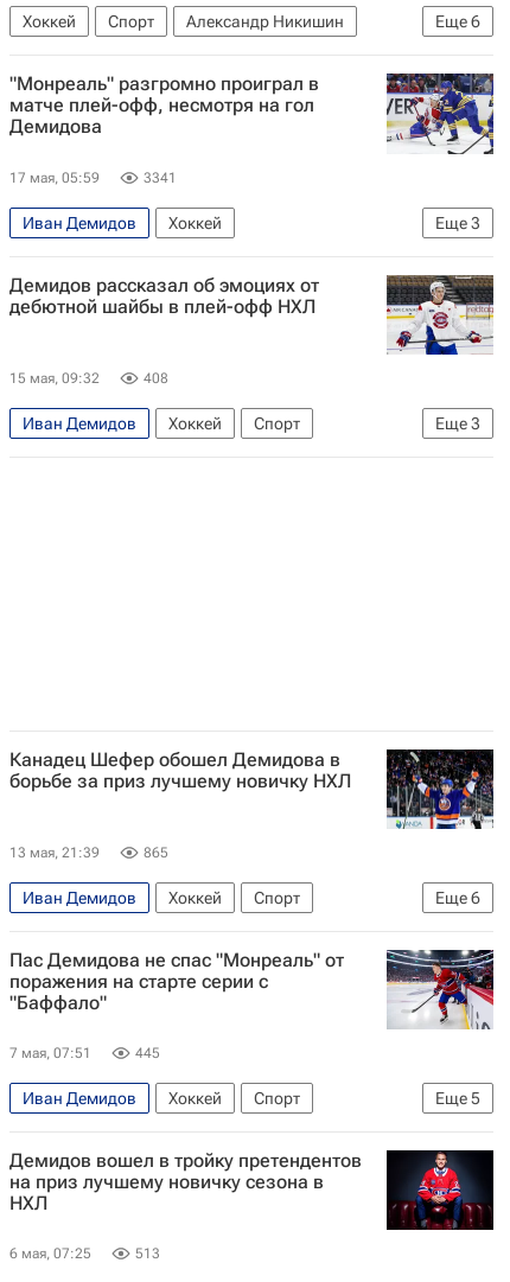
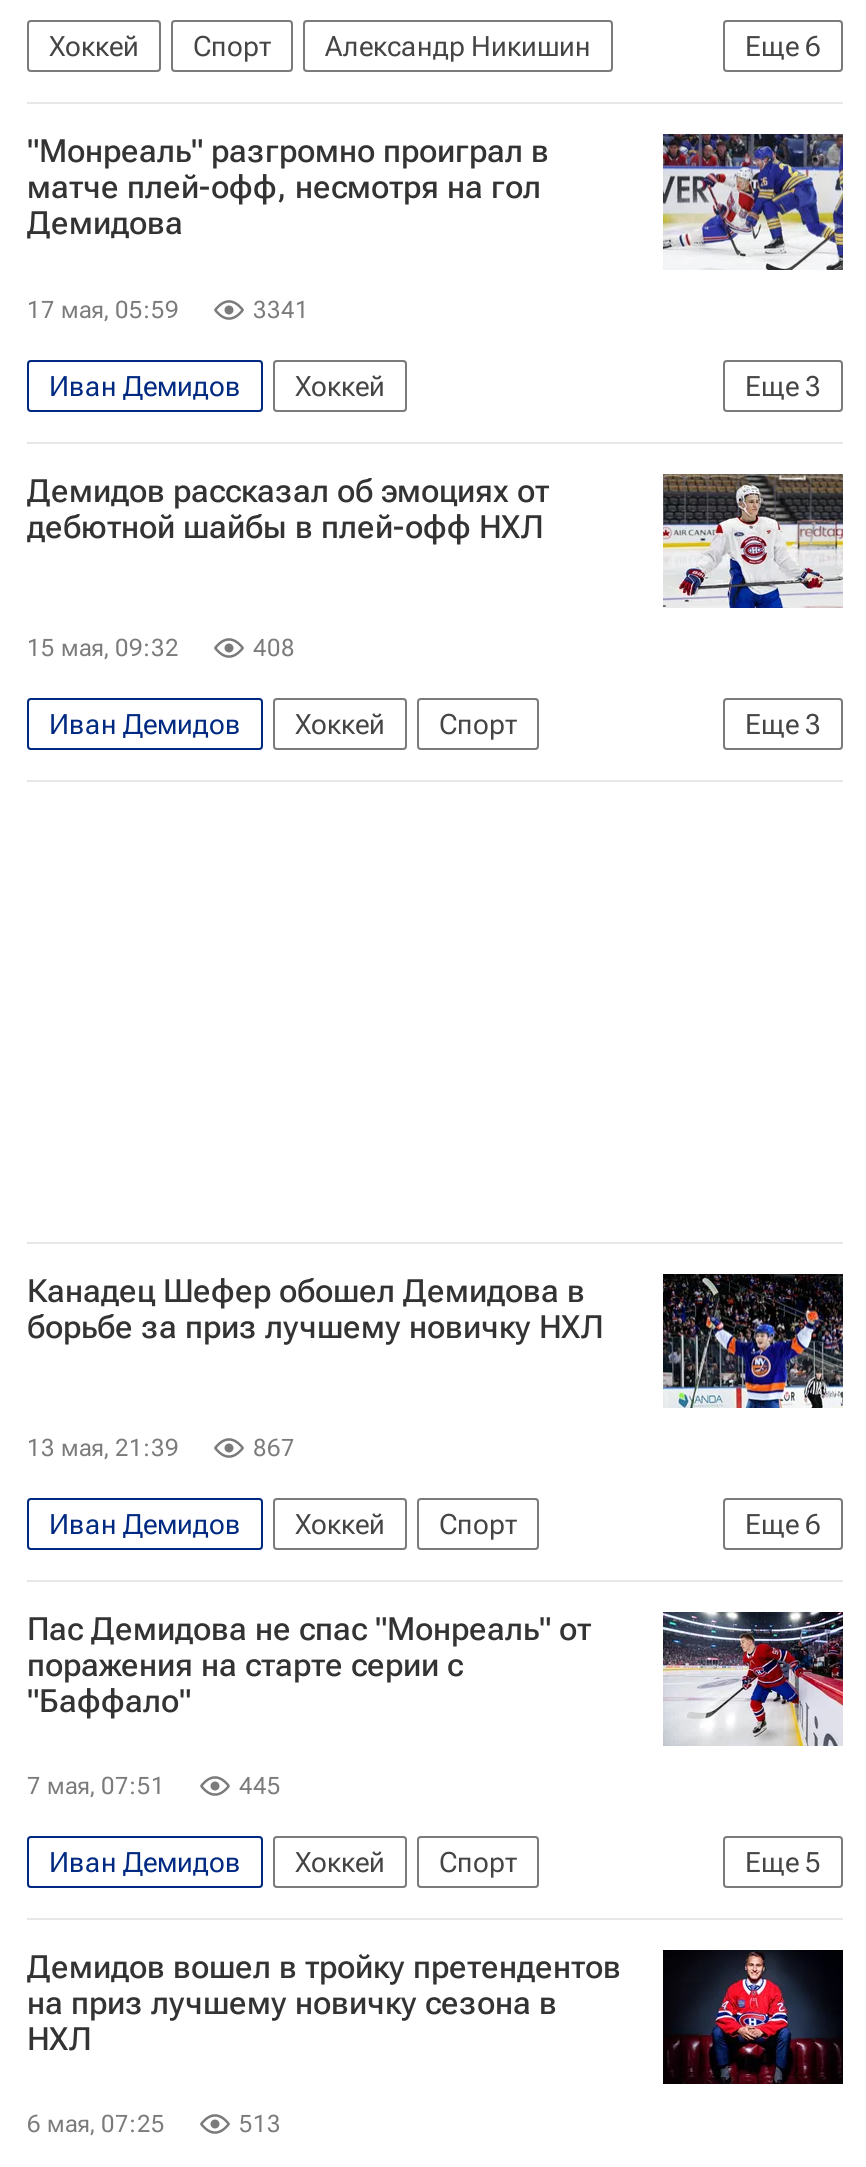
- 865
+ 867
